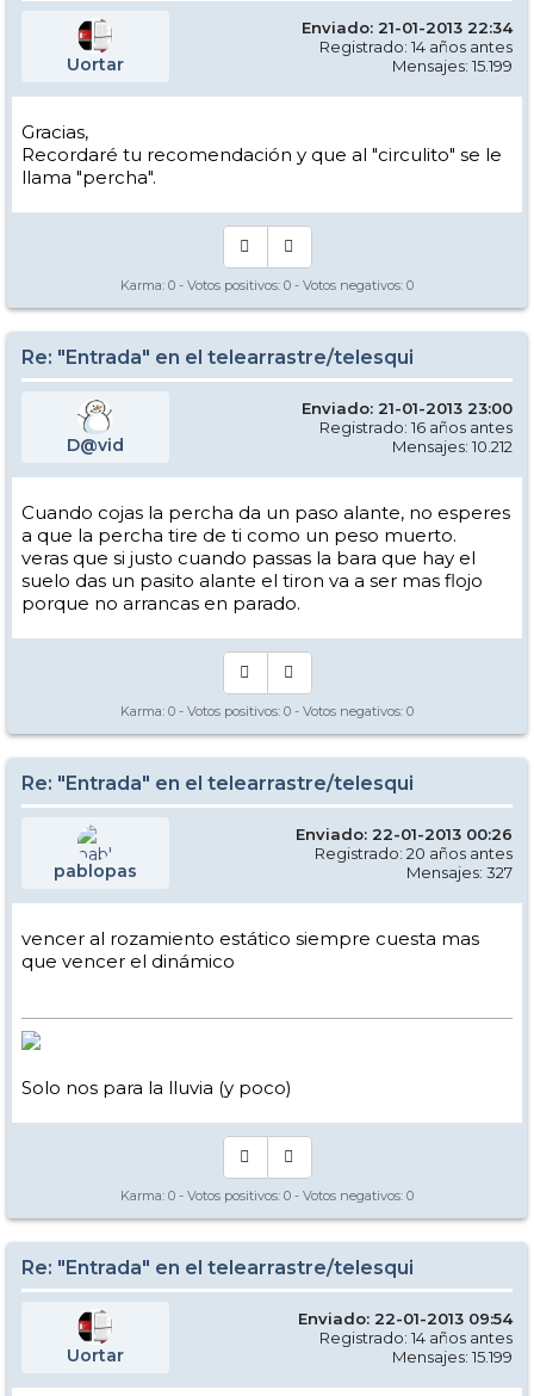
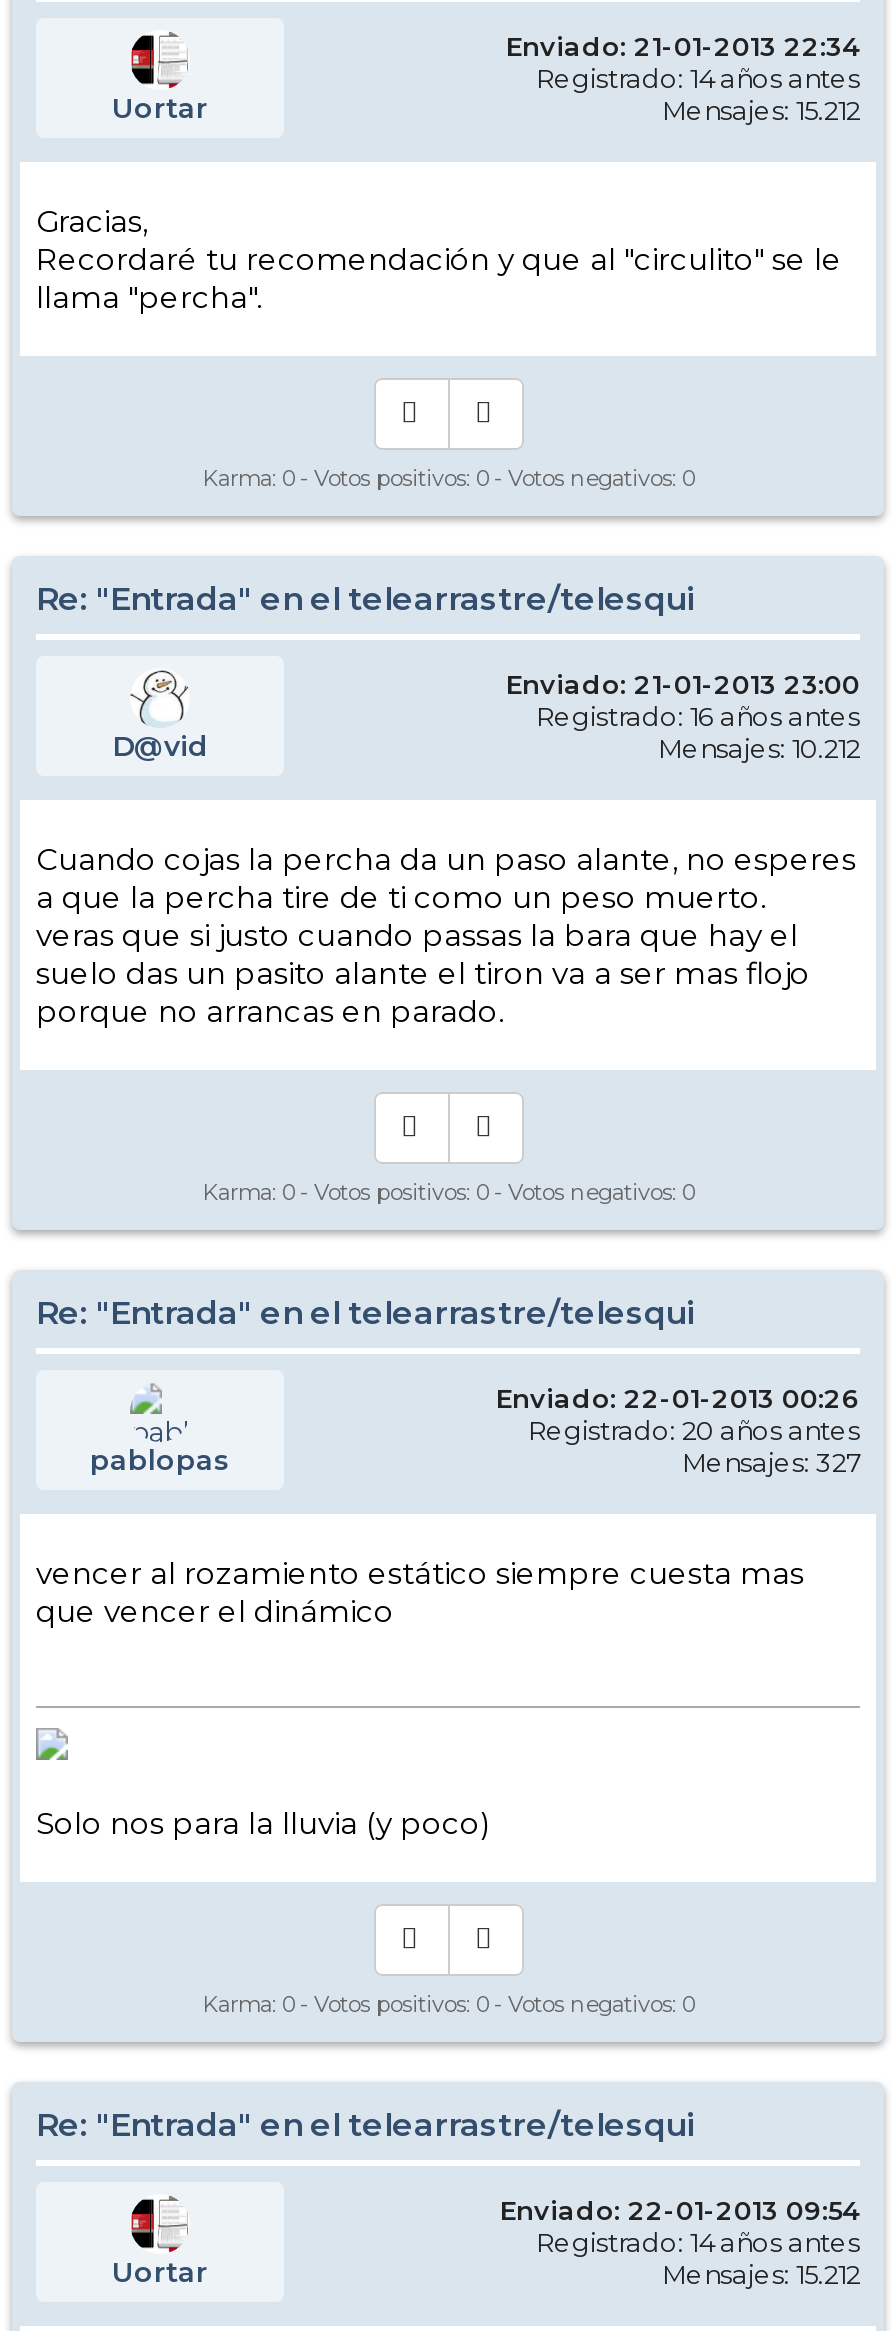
- Mensajes: 15.199
+ Mensajes: 15.212

- Mensajes: 15.199
+ Mensajes: 15.212
